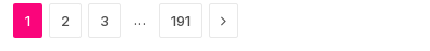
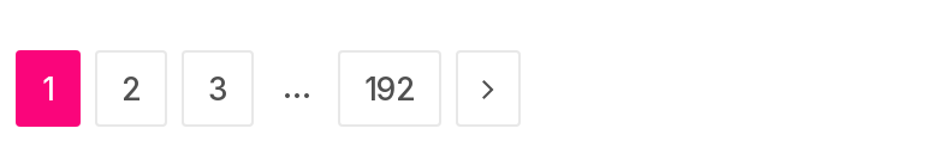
- 191
+ 192
